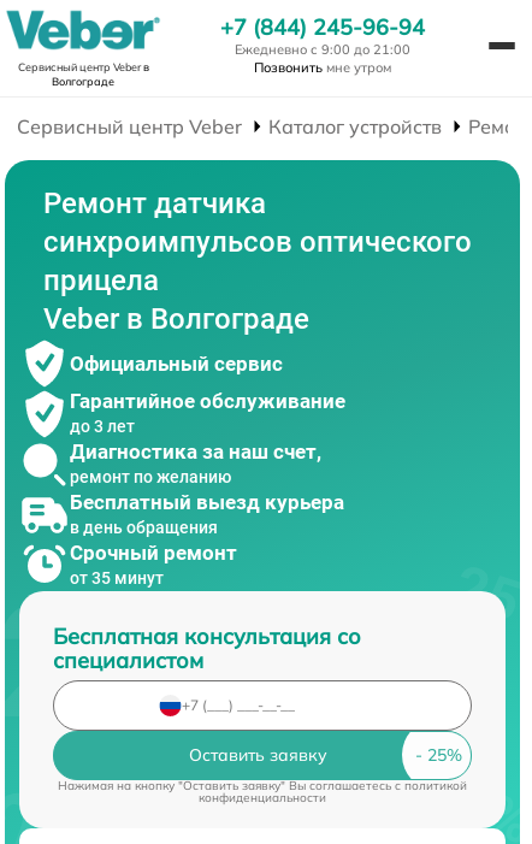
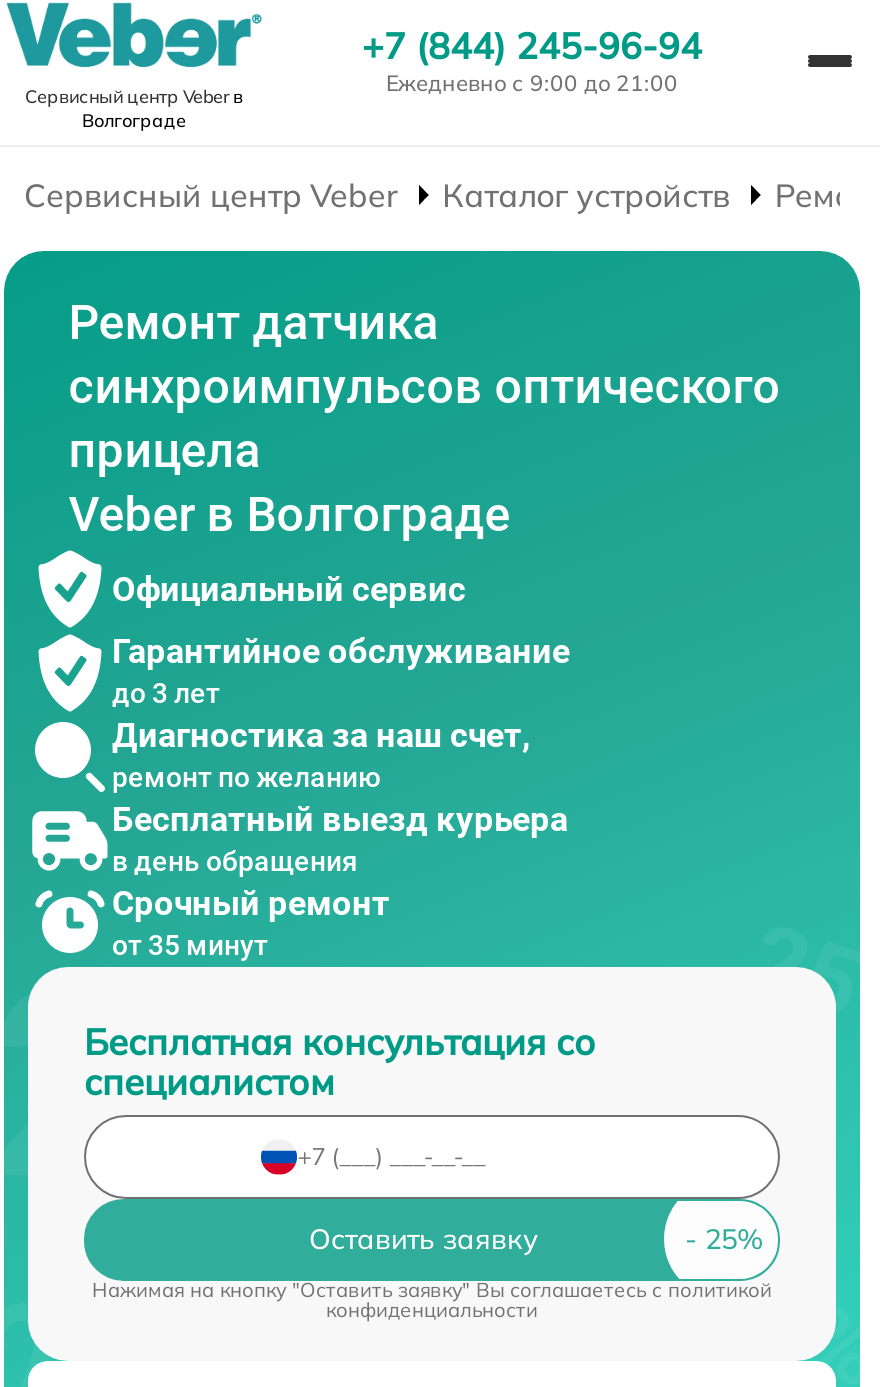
- Позвонить мне утром
